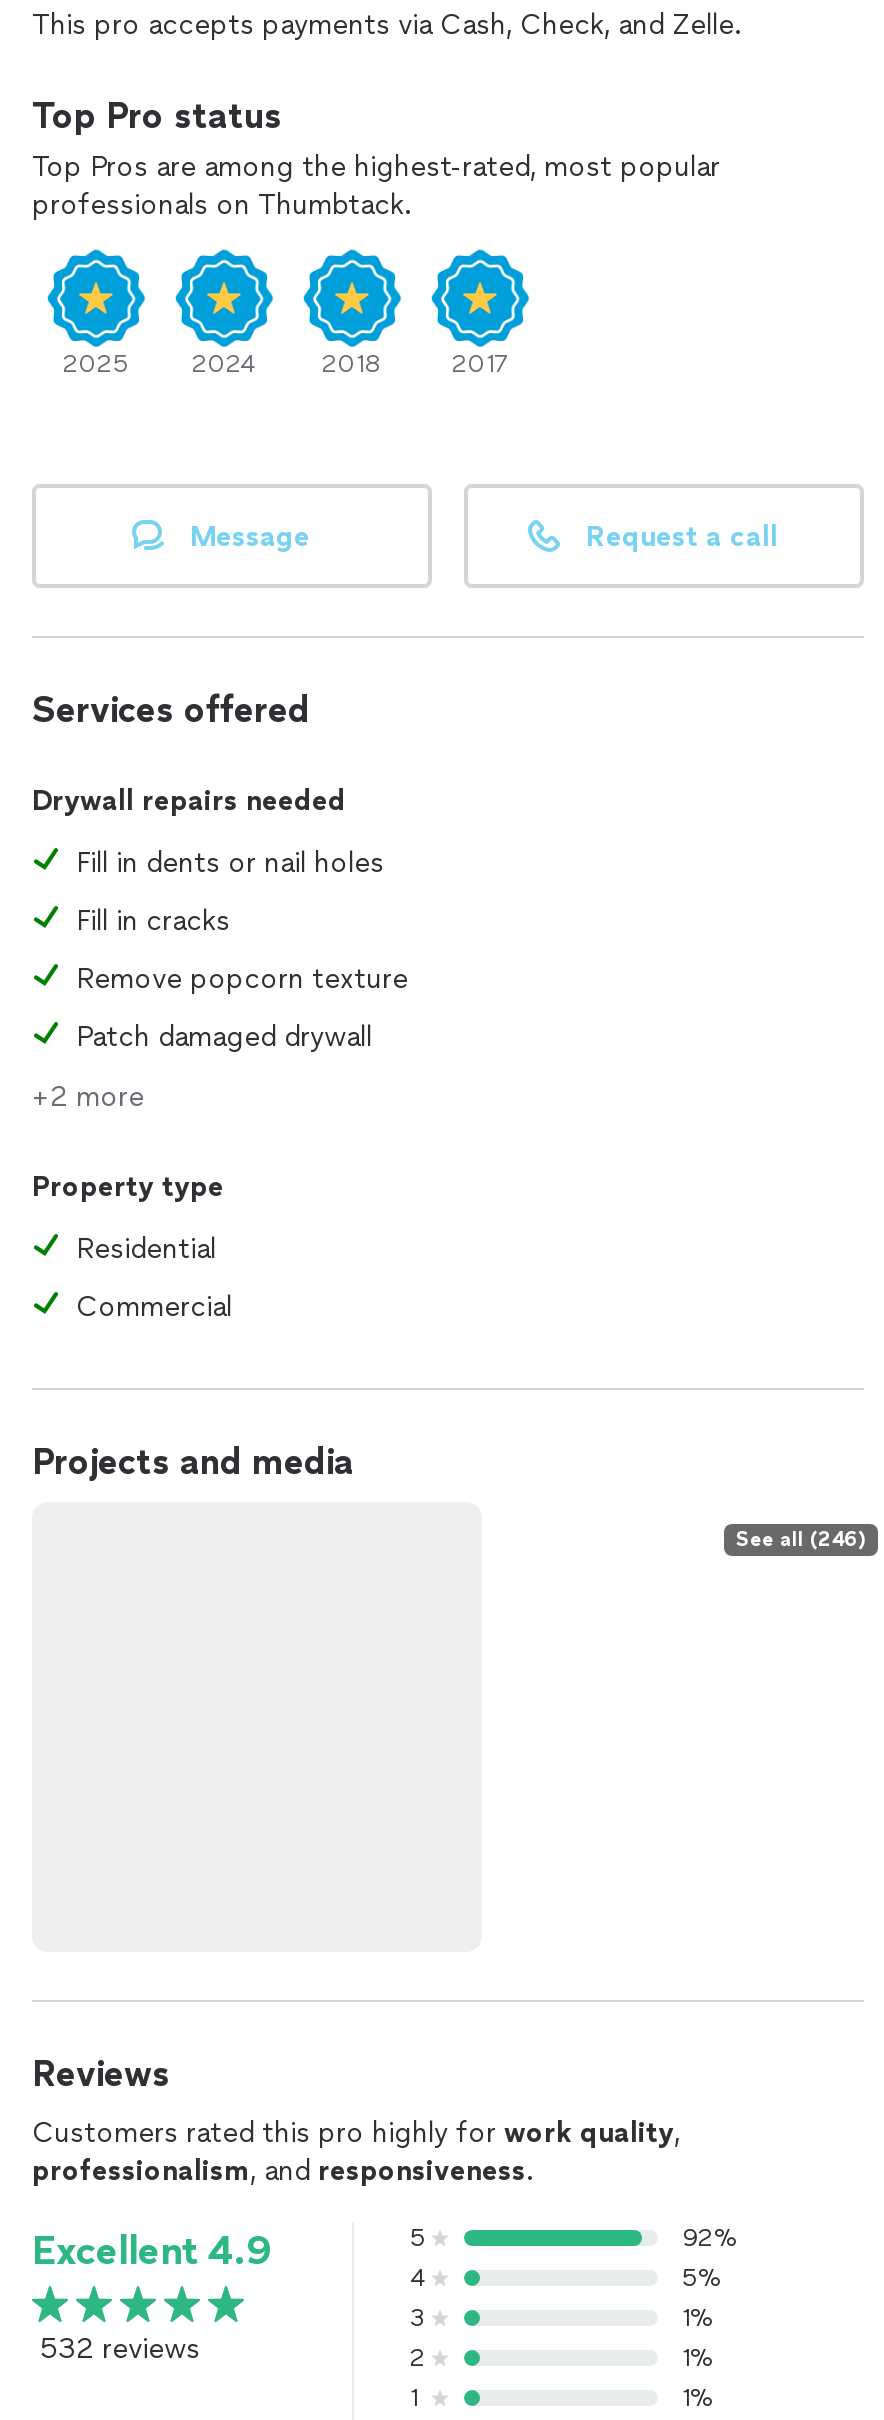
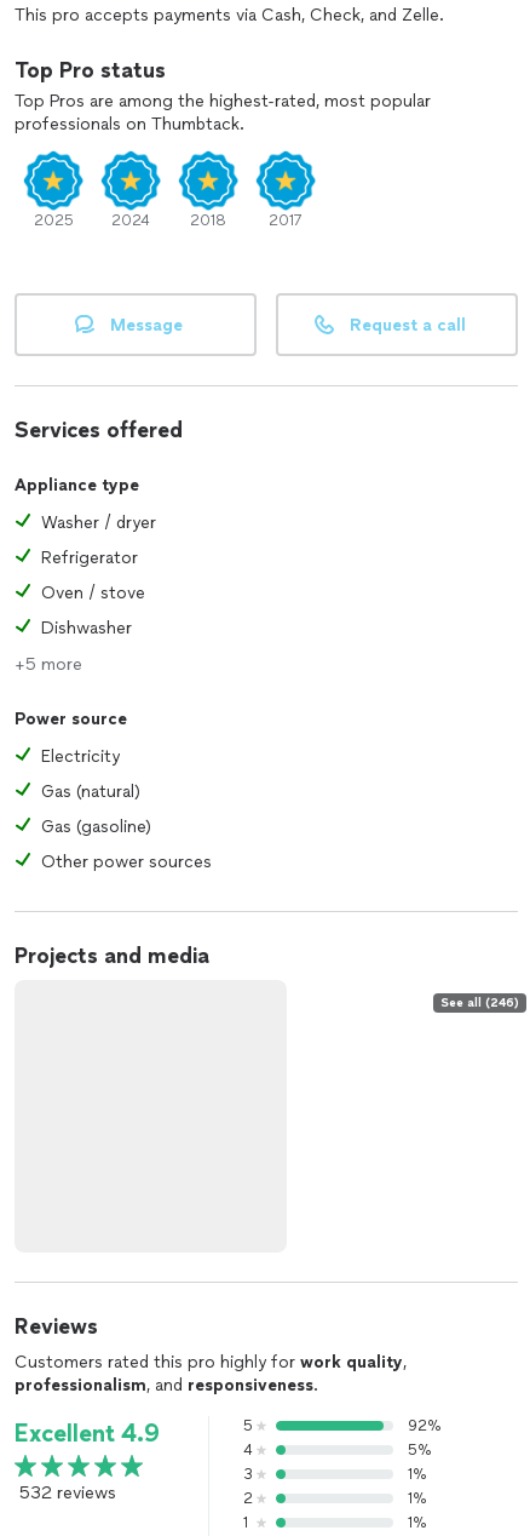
- Drywall repairs needed
- Fill in dents or nail holes
- Fill in cracks
- Remove popcorn texture
- Patch damaged drywall
- +2 more
- Property type
- Residential
- Commercial
+ Appliance type
+ Washer / dryer
+ Refrigerator
+ Oven / stove
+ Dishwasher
+ +5 more
+ Power source
+ Electricity
+ Gas (natural)
+ Gas (gasoline)
+ Other power sources
